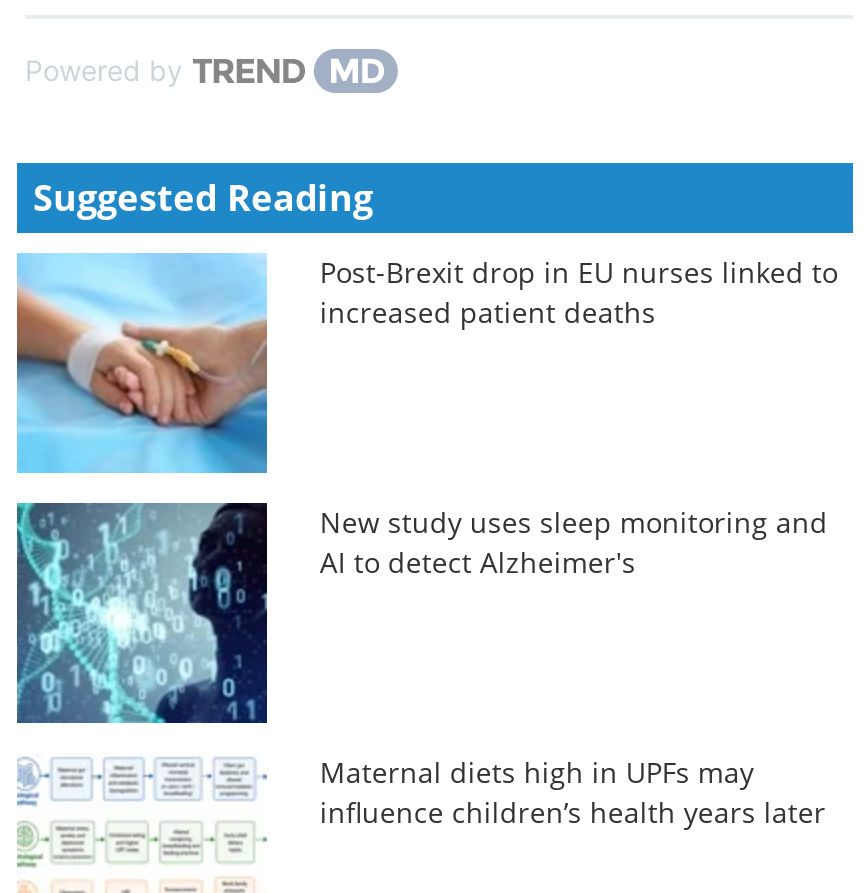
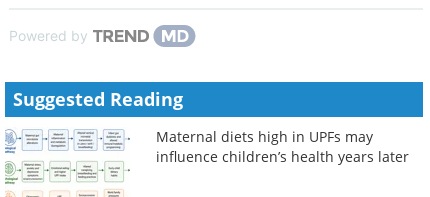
- [image]
- Post-Brexit drop in EU nurses linked to
- increased patient deaths

- [image]
- New study uses sleep monitoring and
- AI to detect Alzheimer's
